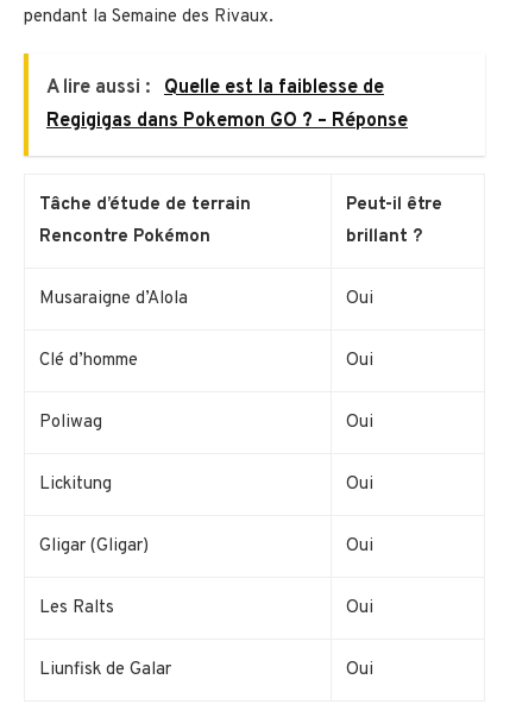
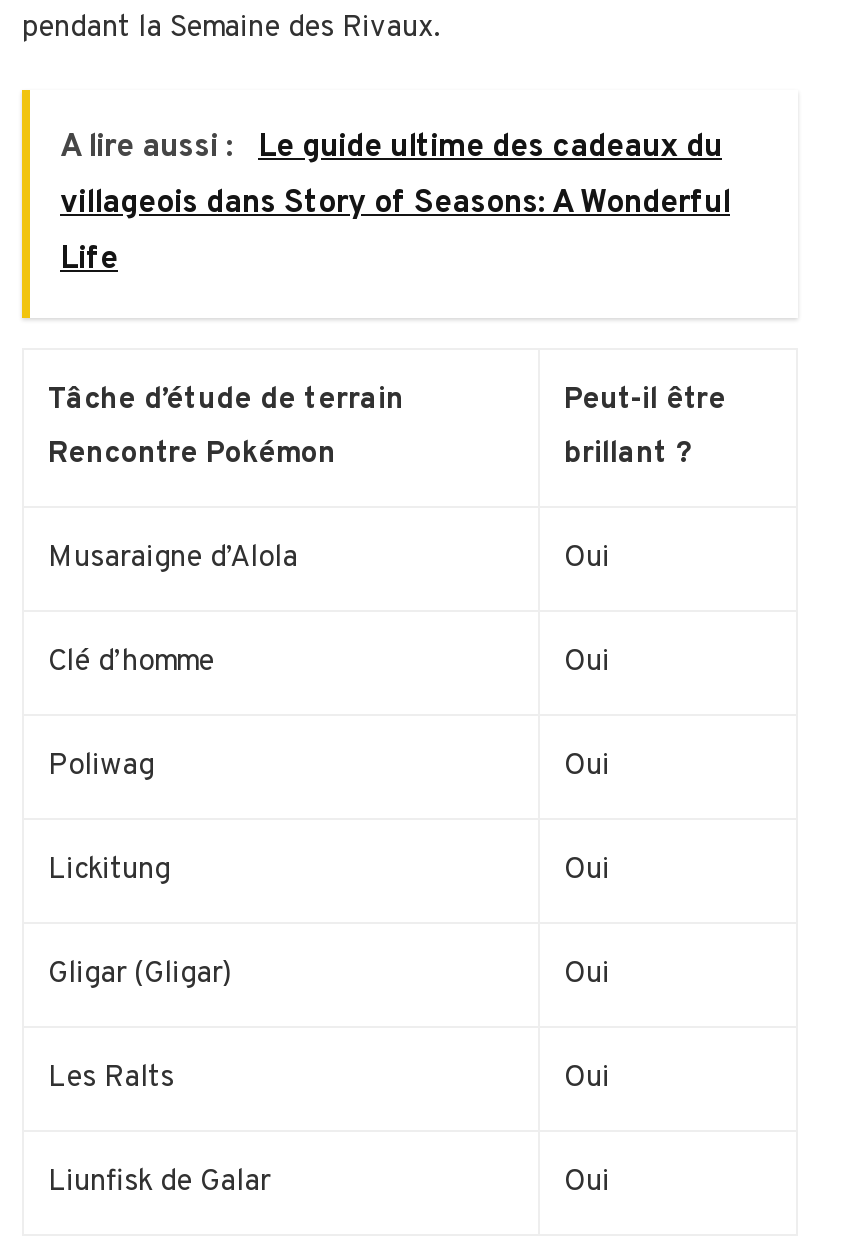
- A lire aussi : Quelle est la faiblesse de
- Regigigas dans Pokemon GO ? – Réponse
+ A lire aussi : Le guide ultime des cadeaux du
+ villageois dans Story of Seasons: A Wonderful
+ Life
